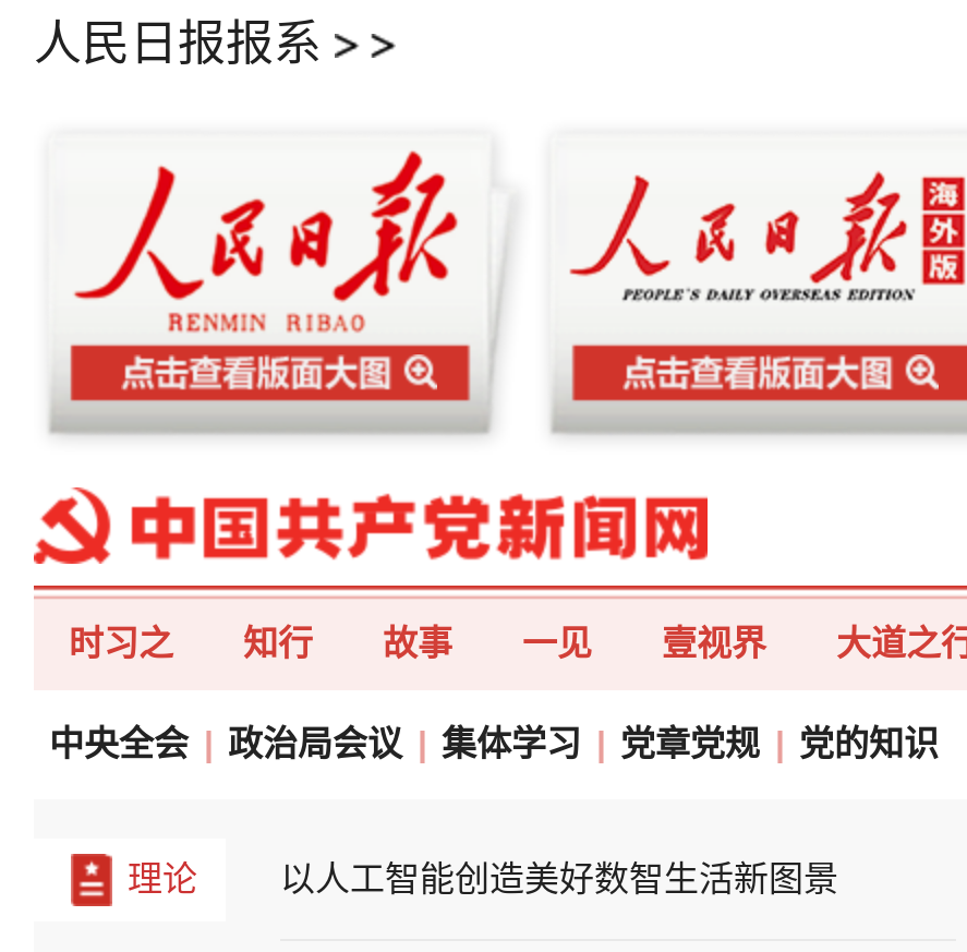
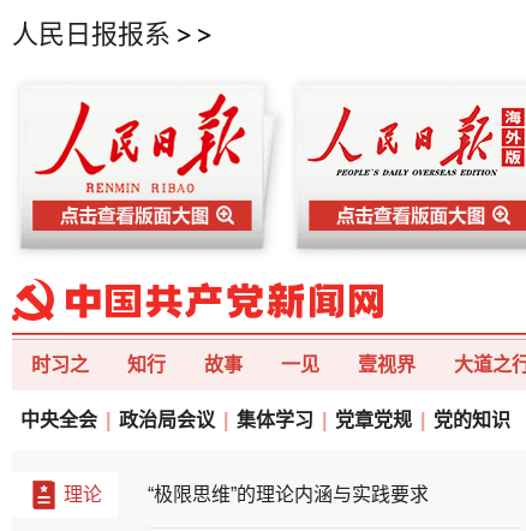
- 以人工智能创造美好数智生活新图景
+ “极限思维”的理论内涵与实践要求
